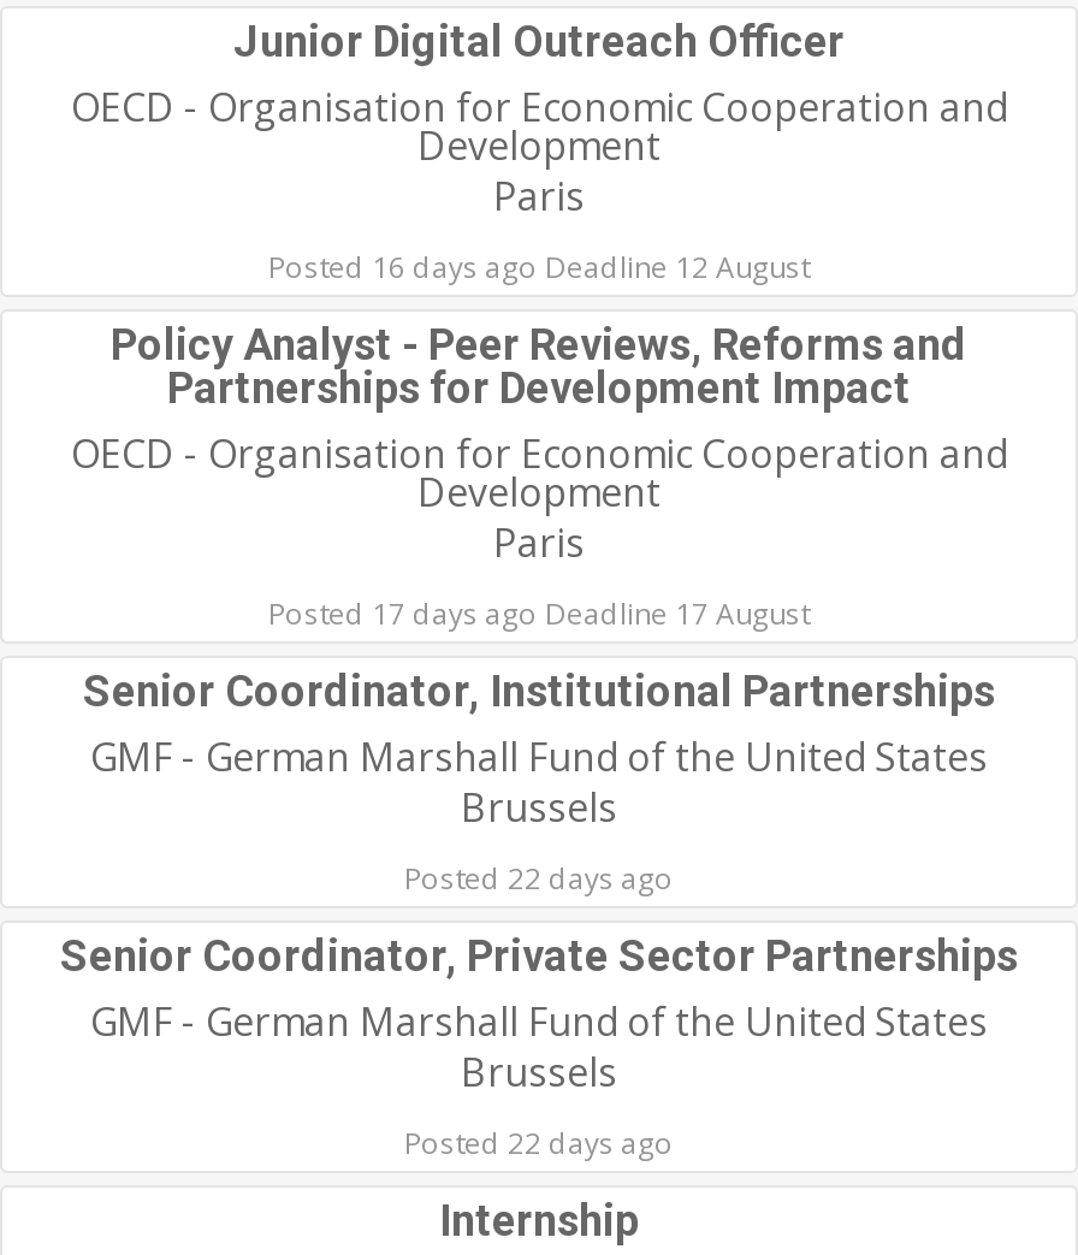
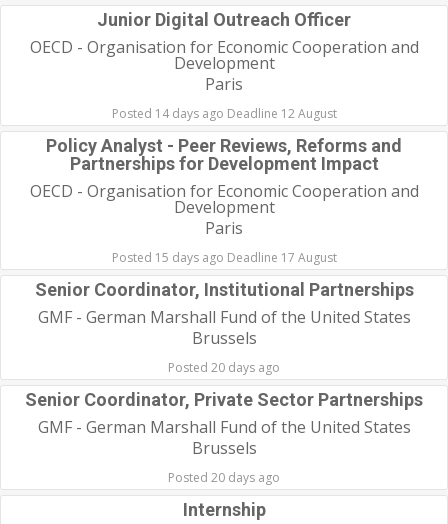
- Posted 16 days ago Deadline 12 August
+ Posted 14 days ago Deadline 12 August

- Posted 17 days ago Deadline 17 August
+ Posted 15 days ago Deadline 17 August

- Posted 22 days ago
+ Posted 20 days ago

- Posted 22 days ago
+ Posted 20 days ago
